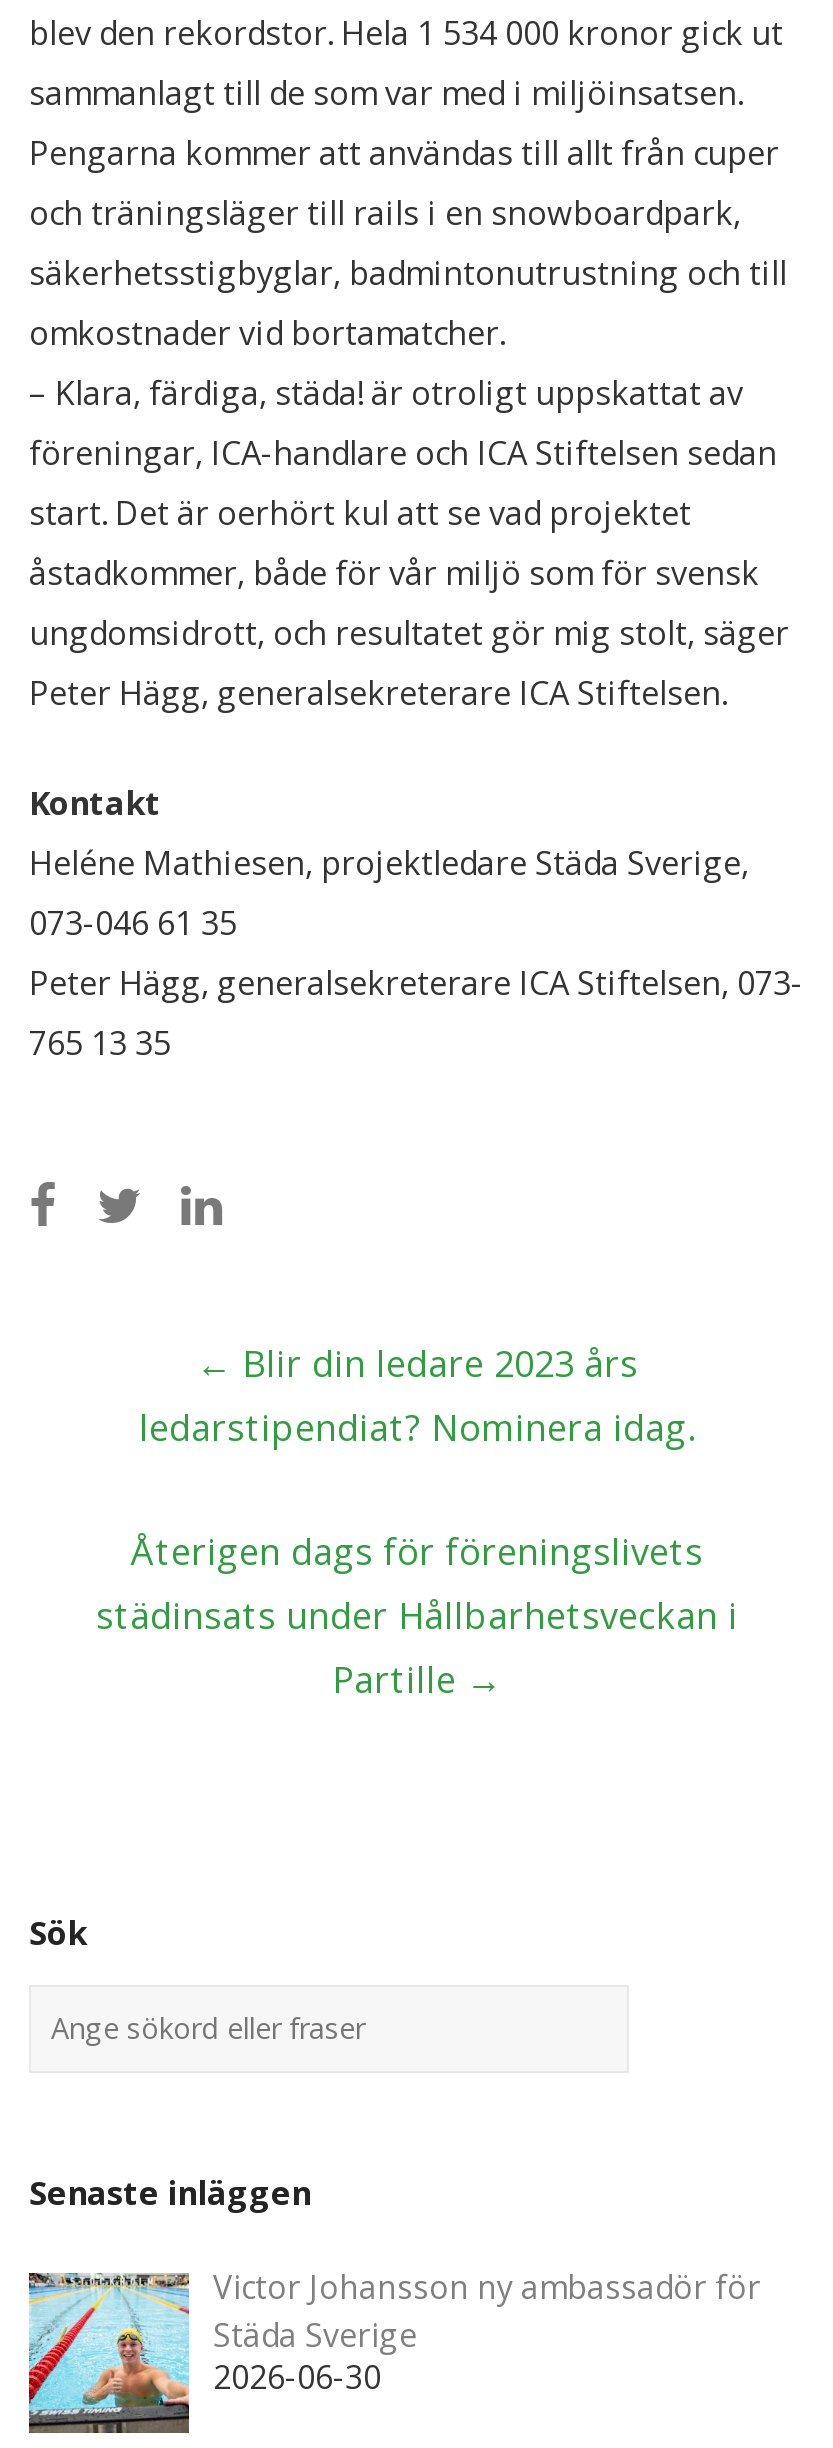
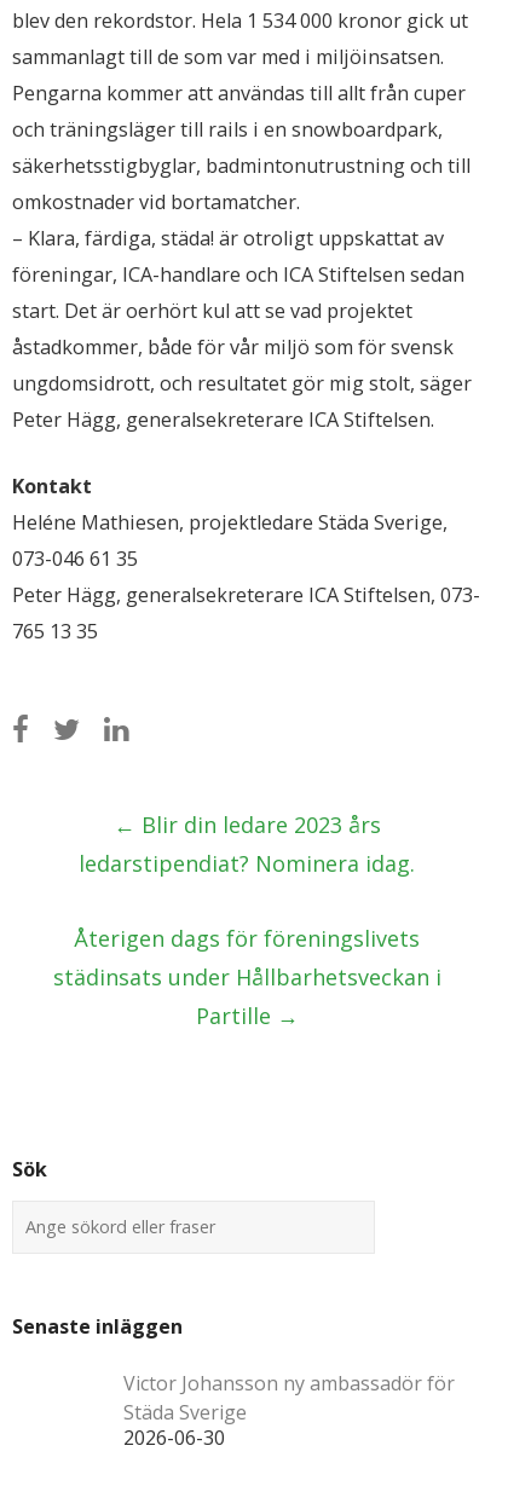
- [image]
